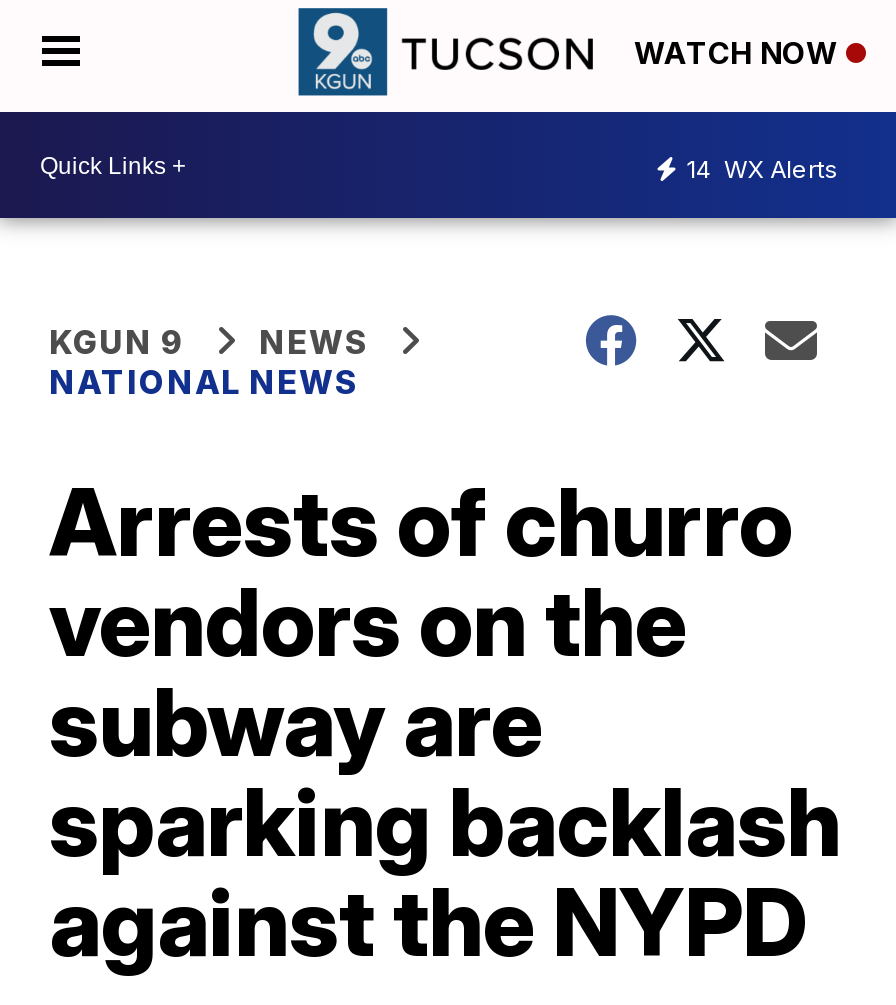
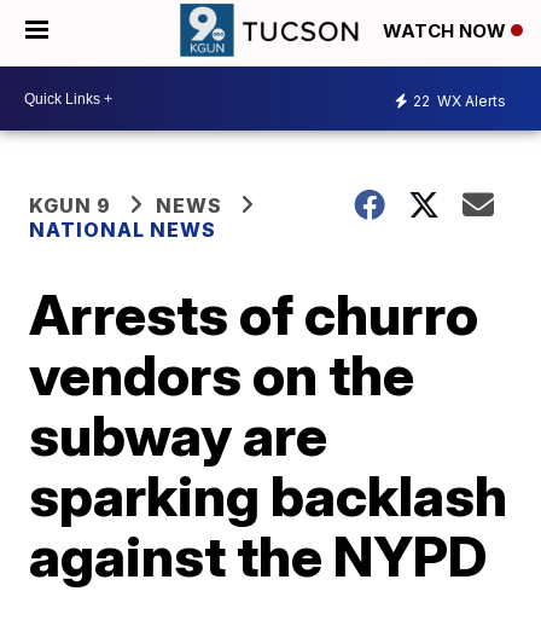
- 14 WX Alerts
+ 22 WX Alerts
